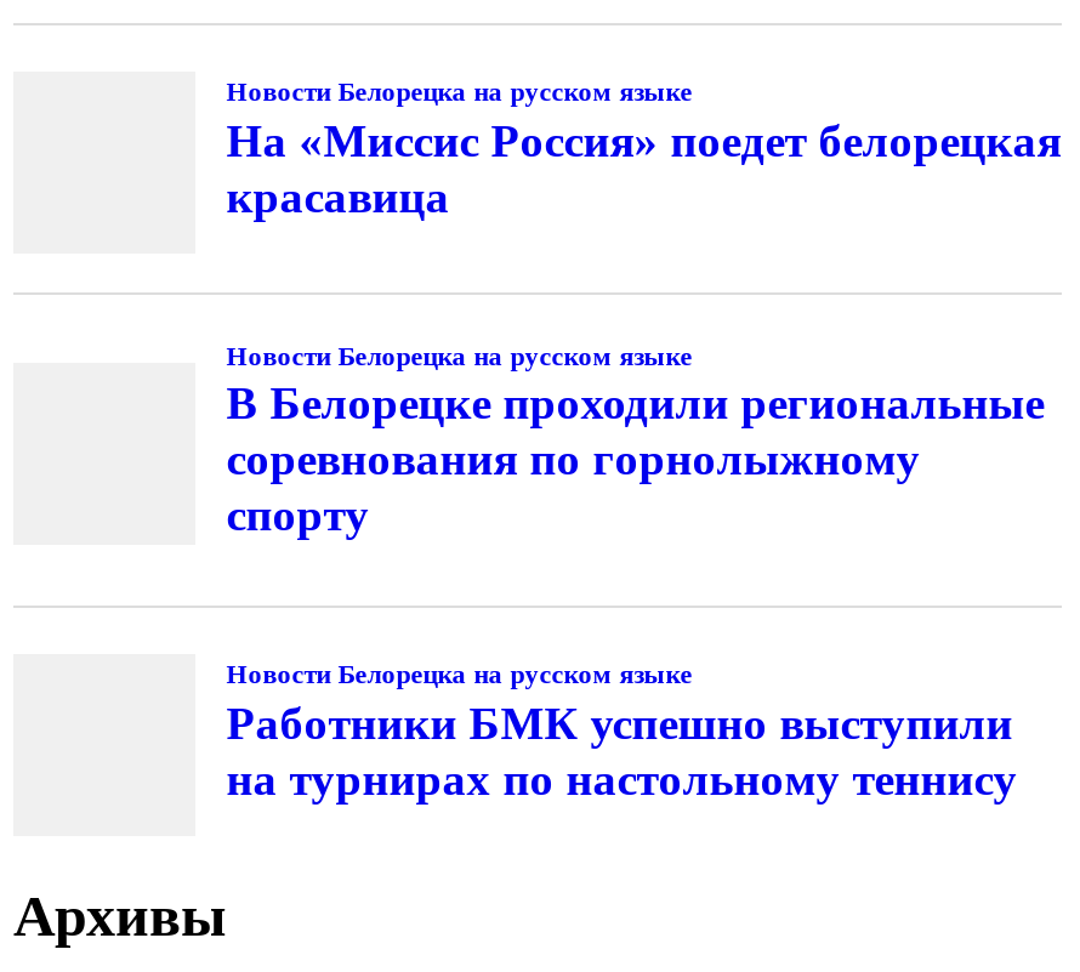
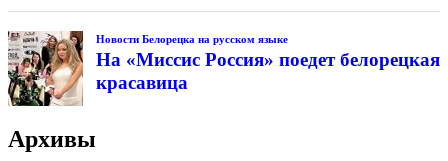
+ [image]

- Новости Белорецка на русском языке
- В Белорецке проходили региональные
- соревнования по горнолыжному
- спорту
- Новости Белорецка на русском языке
- Работники БМК успешно выступили
- на турнирах по настольному теннису
